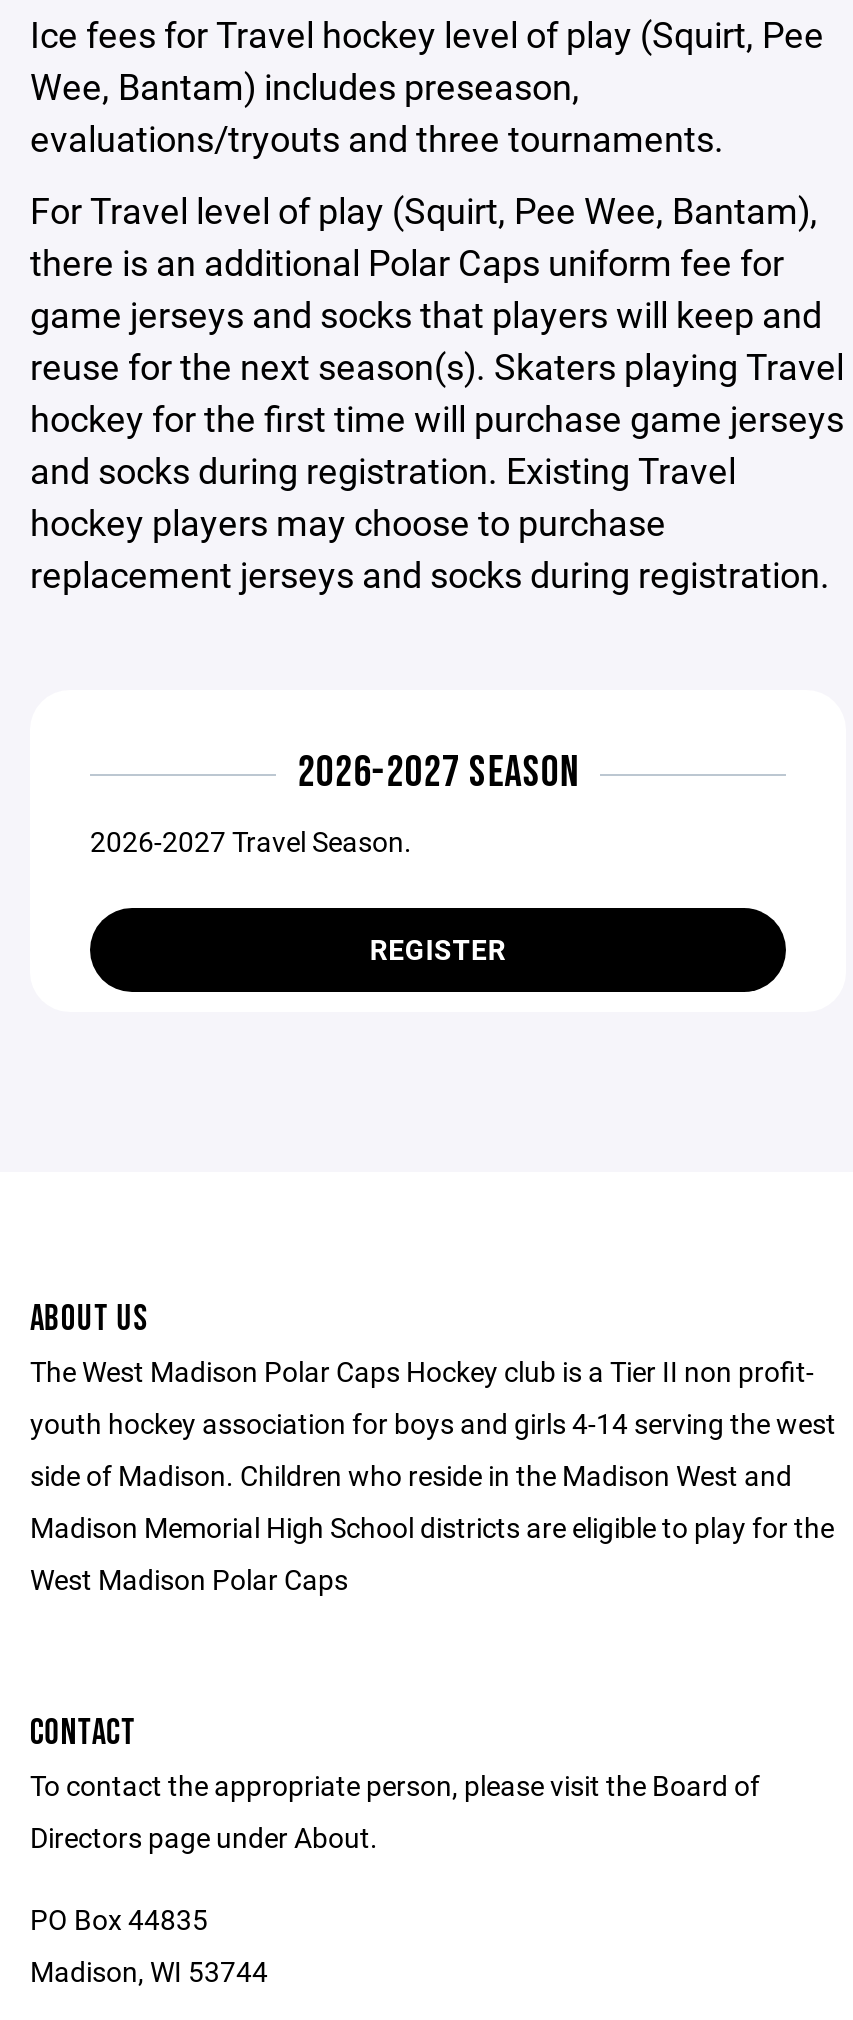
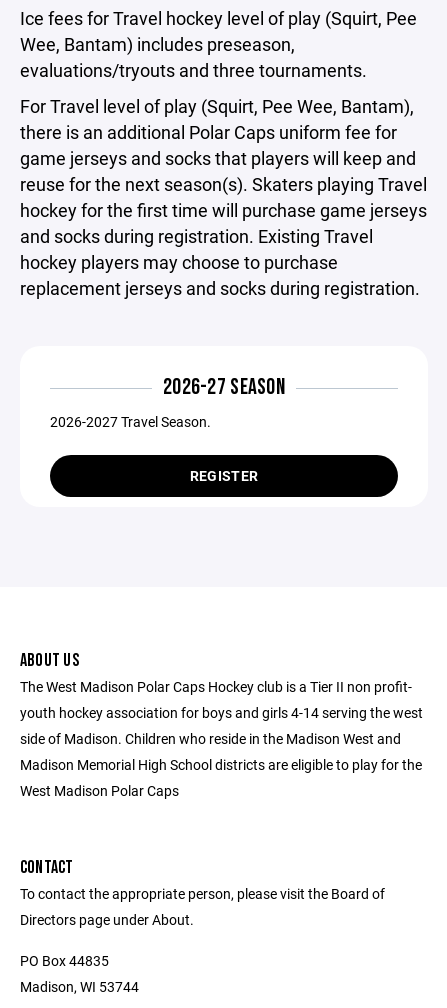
- 2026-2027 SEASON
+ 2026-27 SEASON
